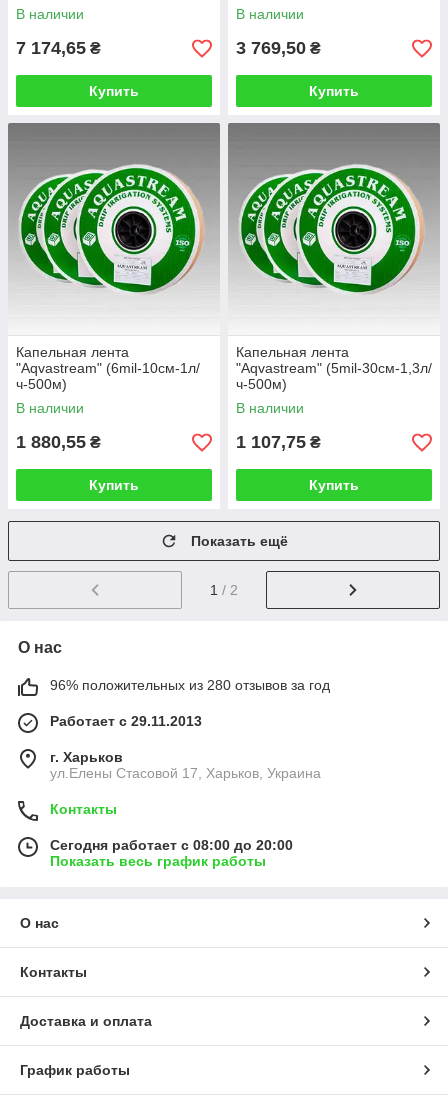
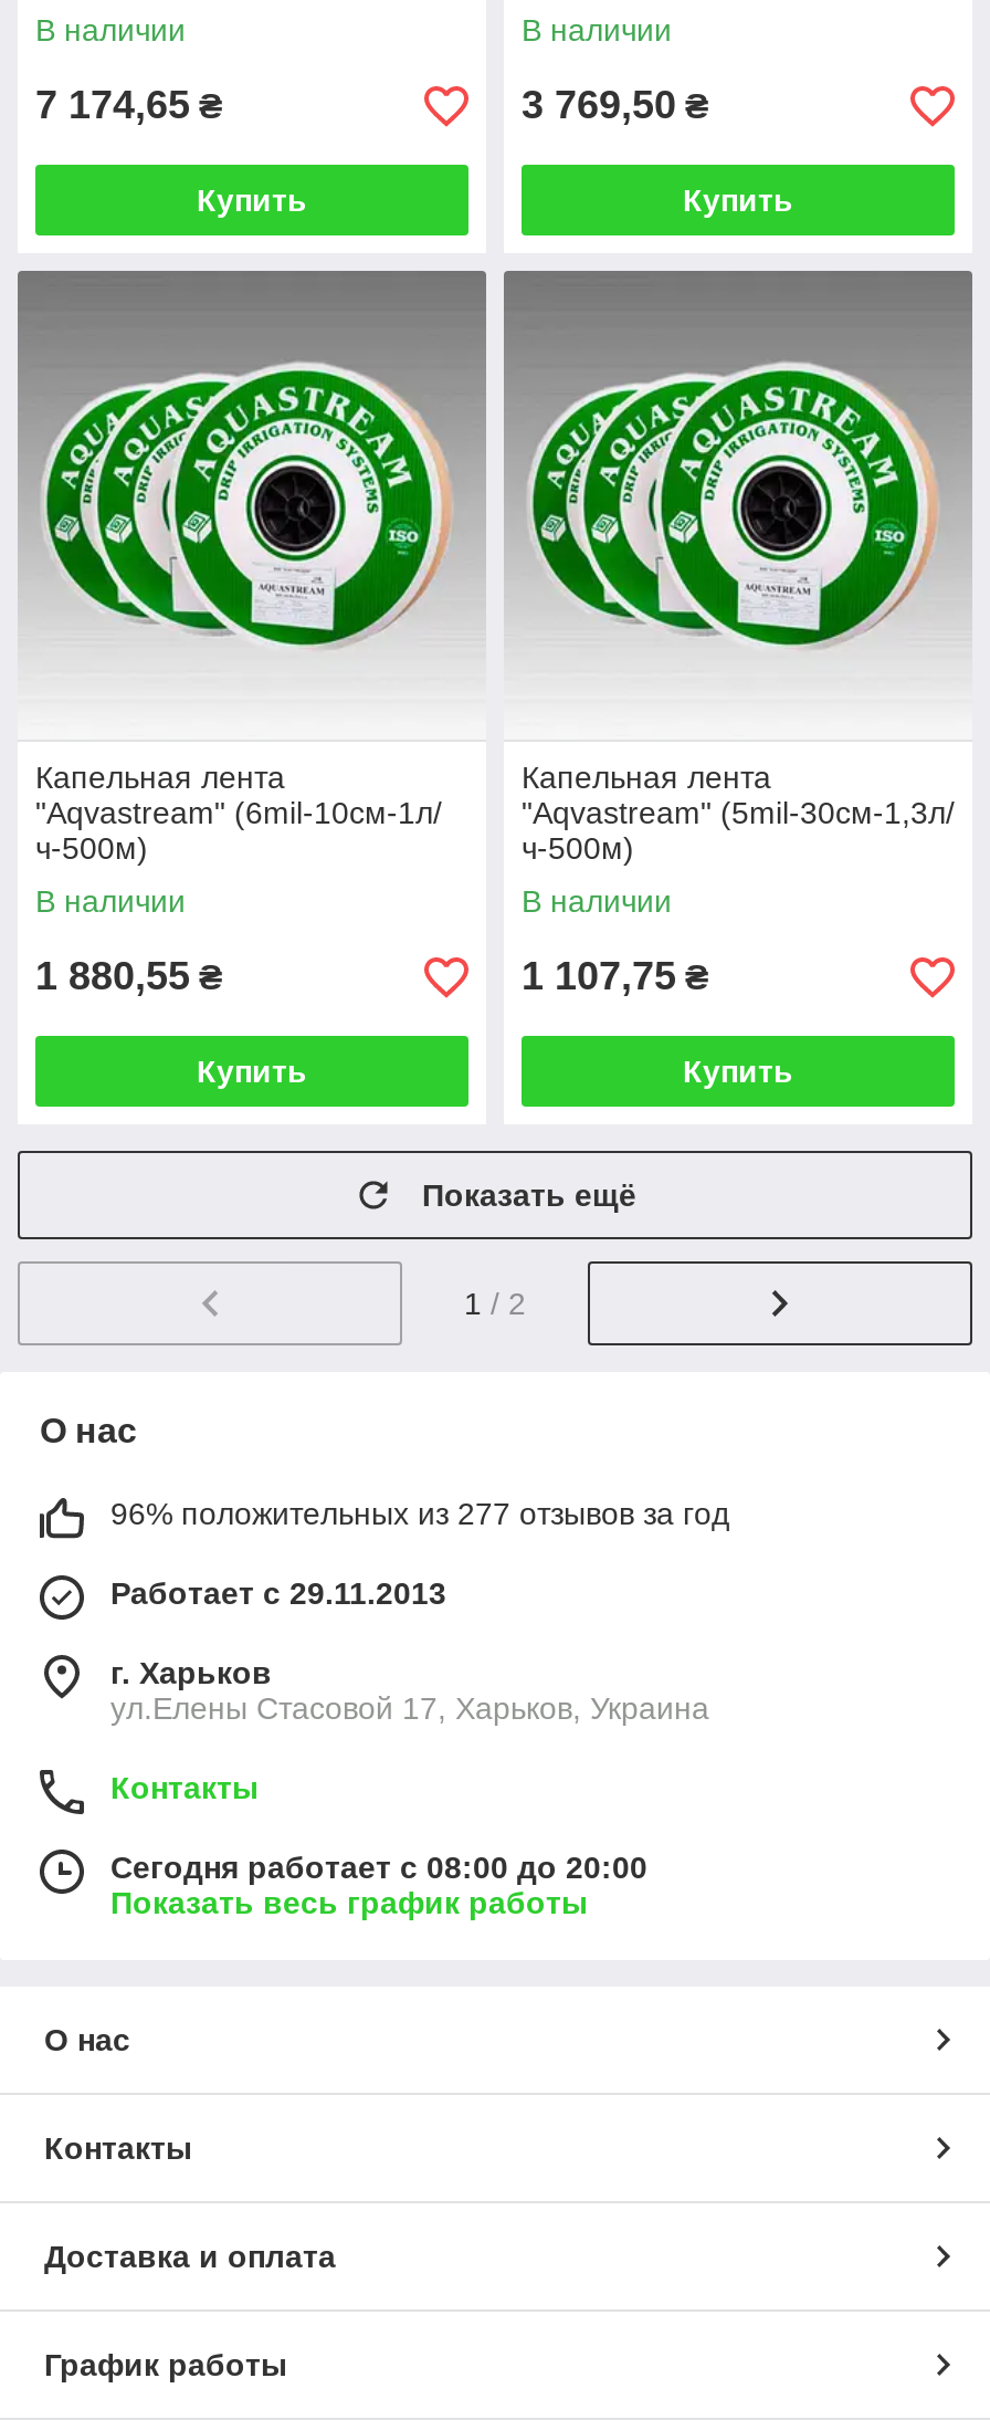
- 96% положительных из 280 отзывов за год
+ 96% положительных из 277 отзывов за год
